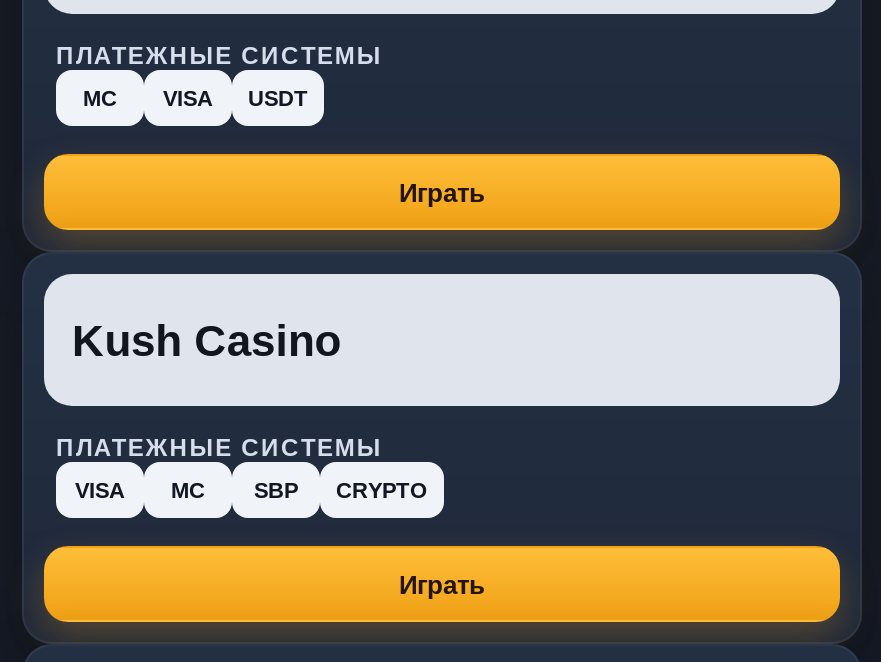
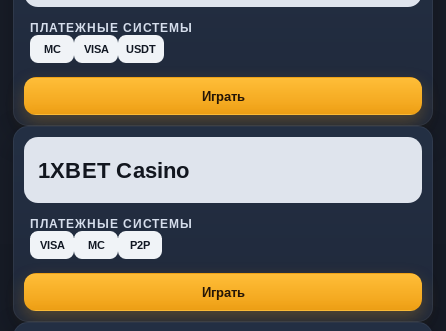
- Kush Casino
+ 1XBET Casino

- SBP
- CRYPTO
+ P2P
